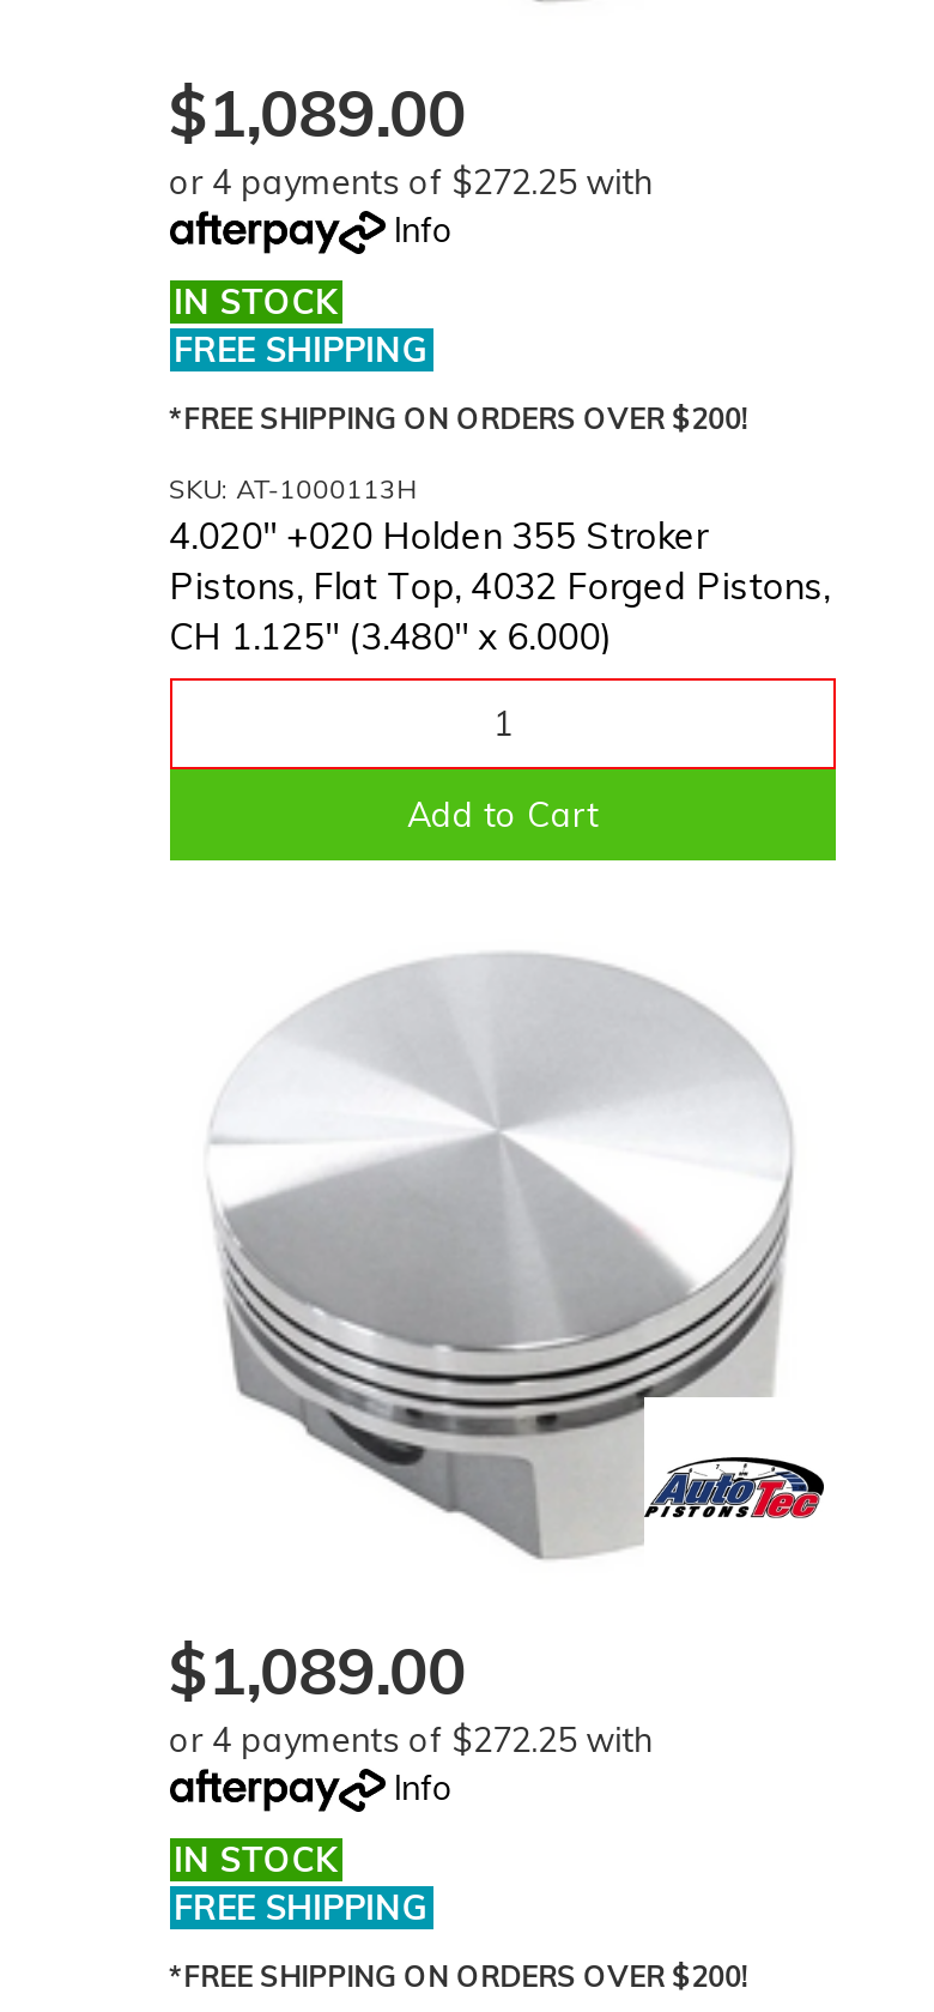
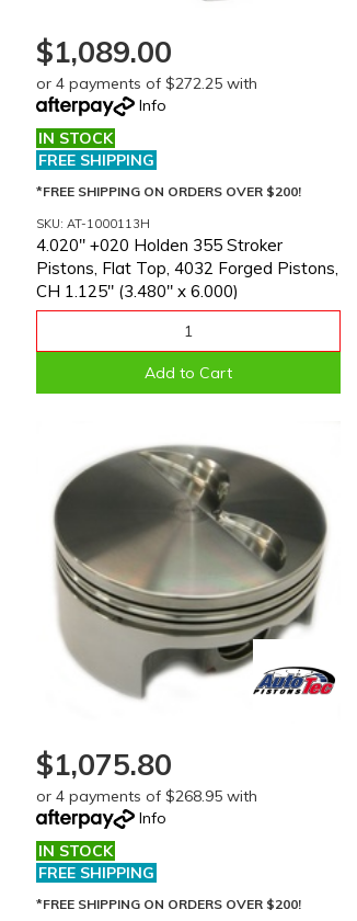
- [image]
- $1,089.00
+ [image]
+ $1,075.80

- or 4 payments of $272.25 with
+ or 4 payments of $268.95 with
